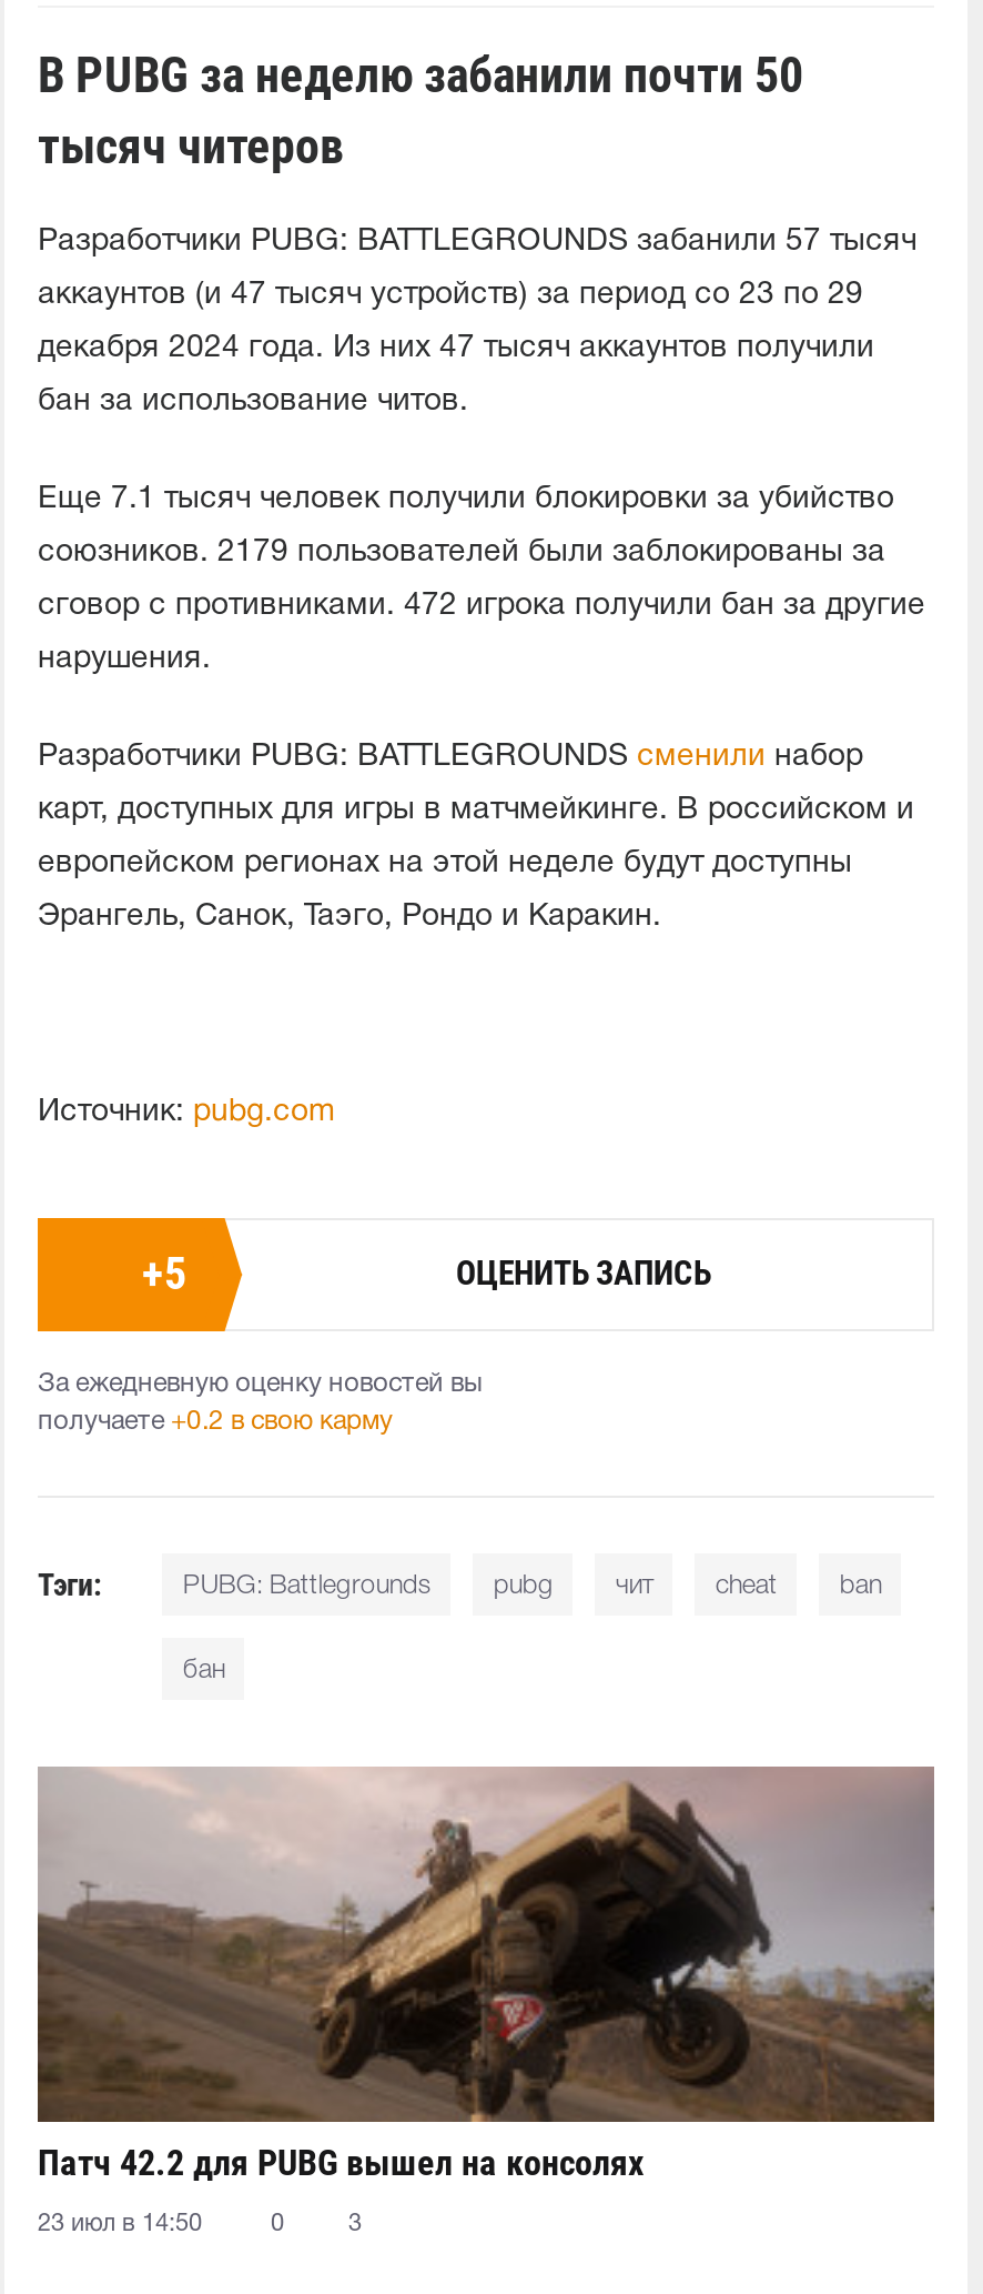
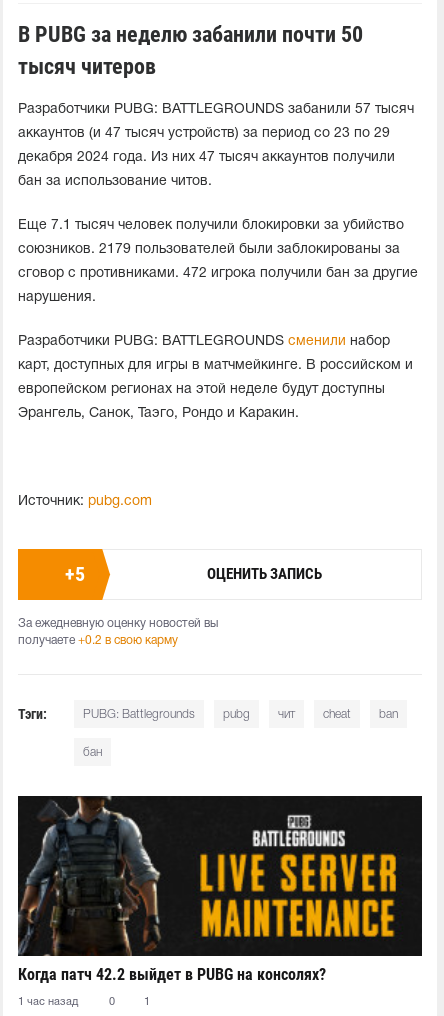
- [image]
- Патч 42.2 для PUBG вышел на консолях
+ [image]
+ Когда патч 42.2 выйдет в PUBG на консолях?

- 23 июл в 14:50
+ 1 час назад

- 3
+ 1
